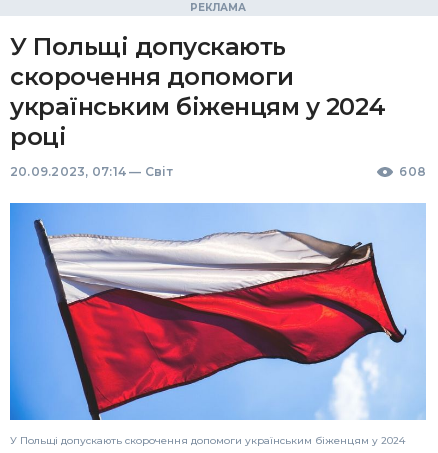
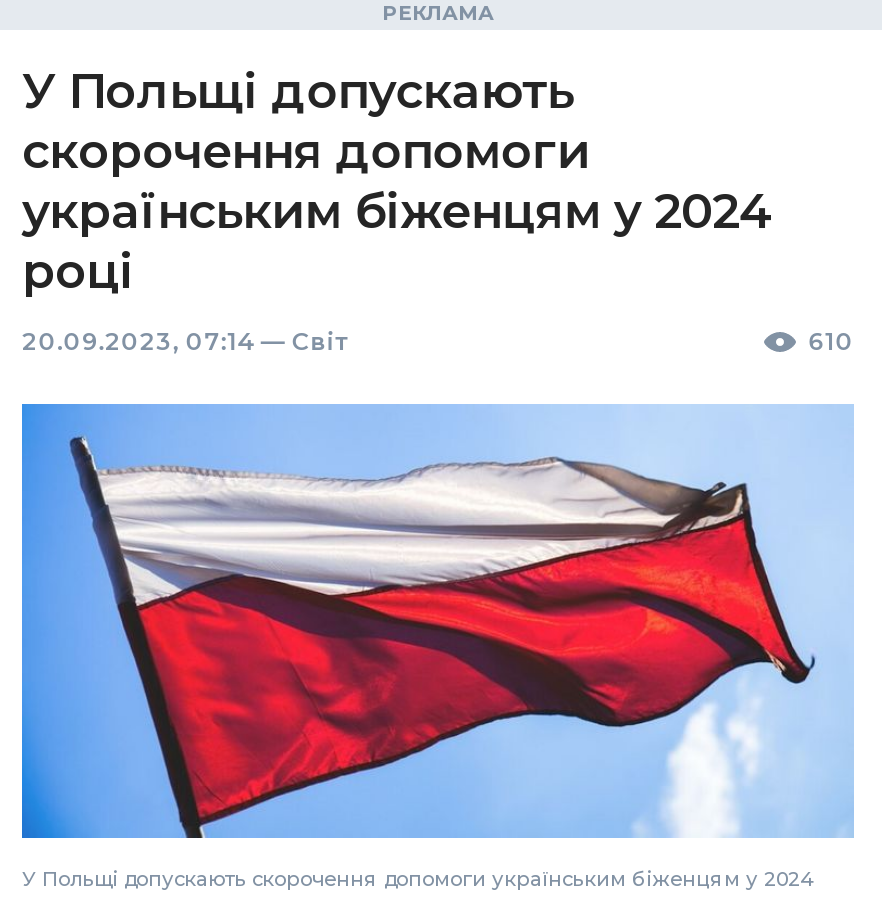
- 608
+ 610
